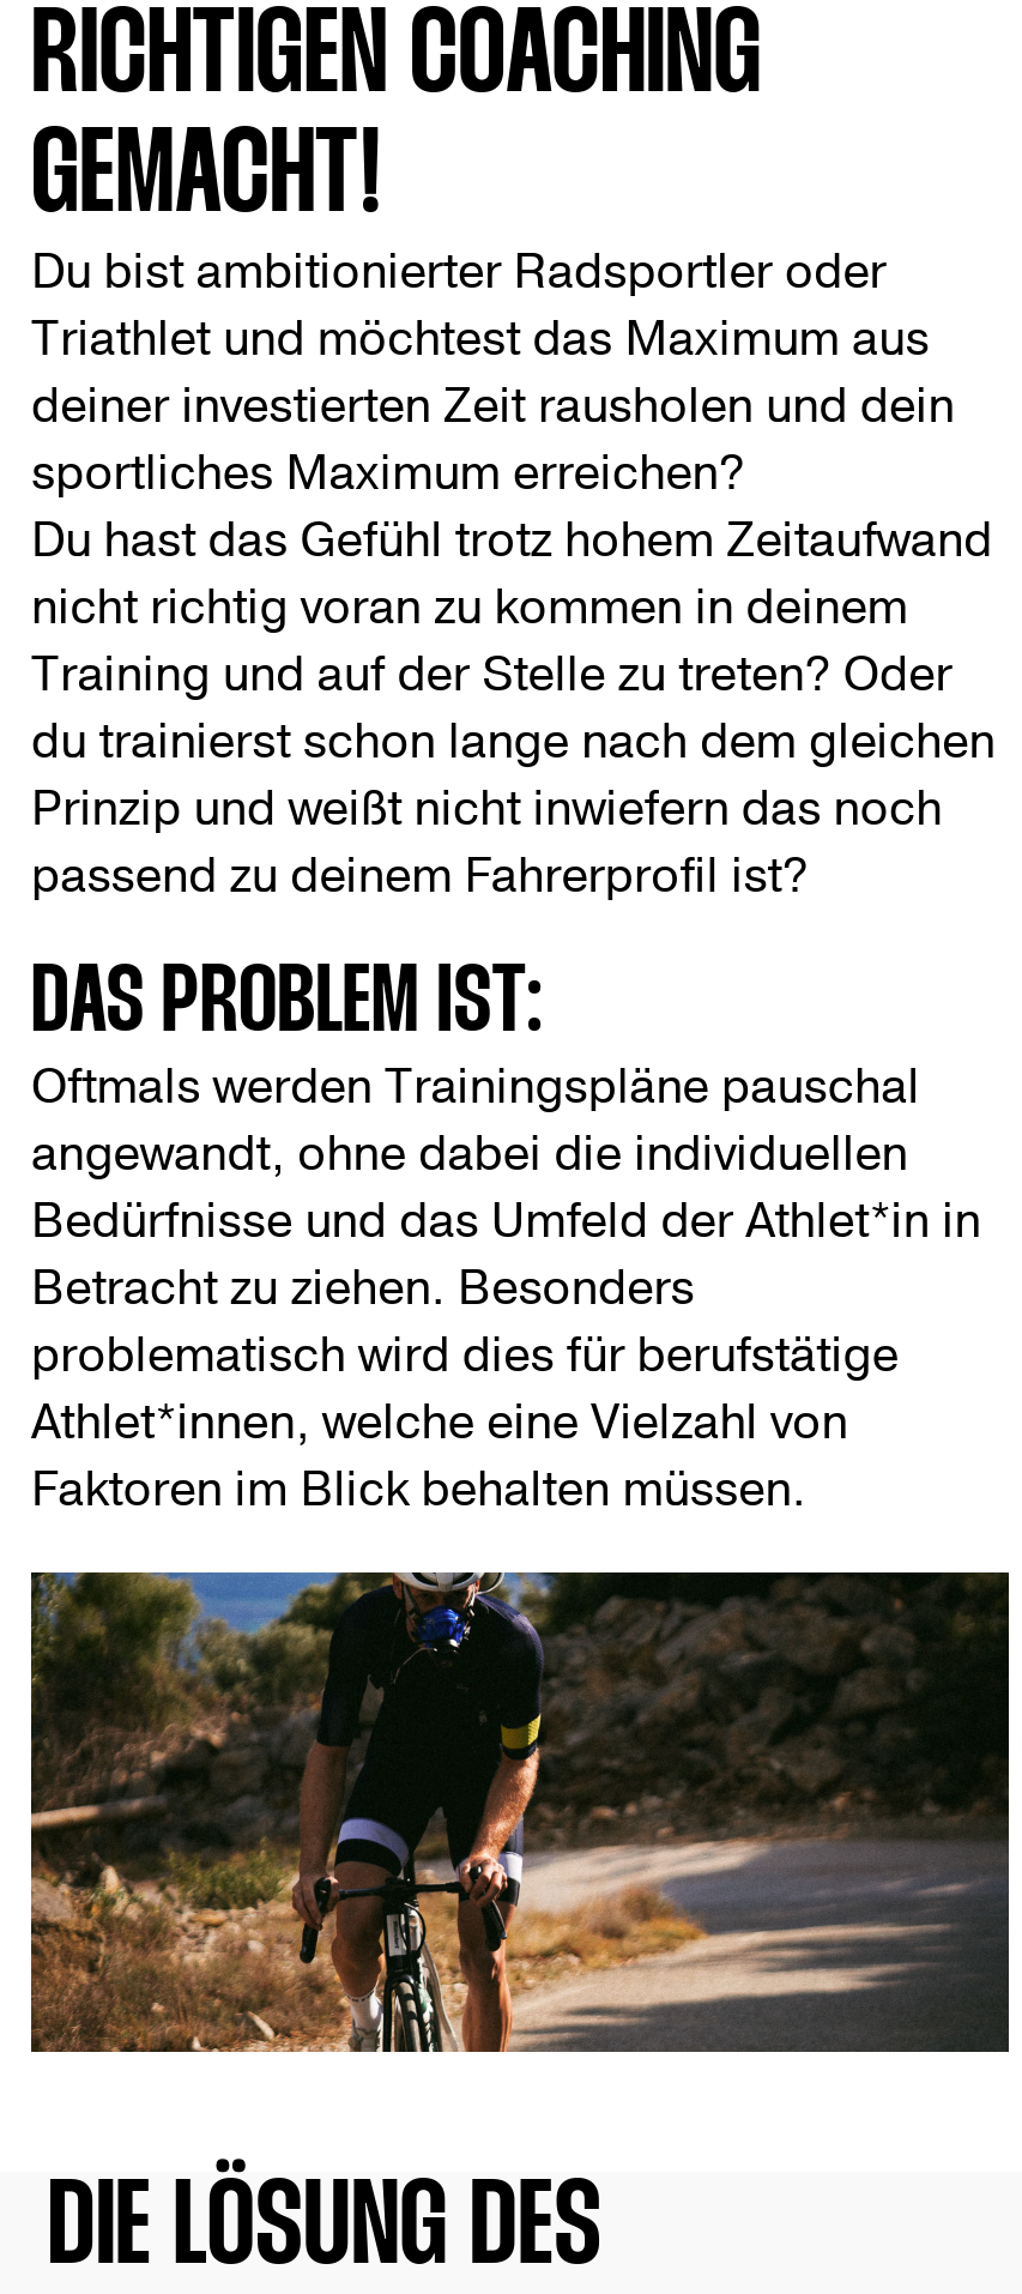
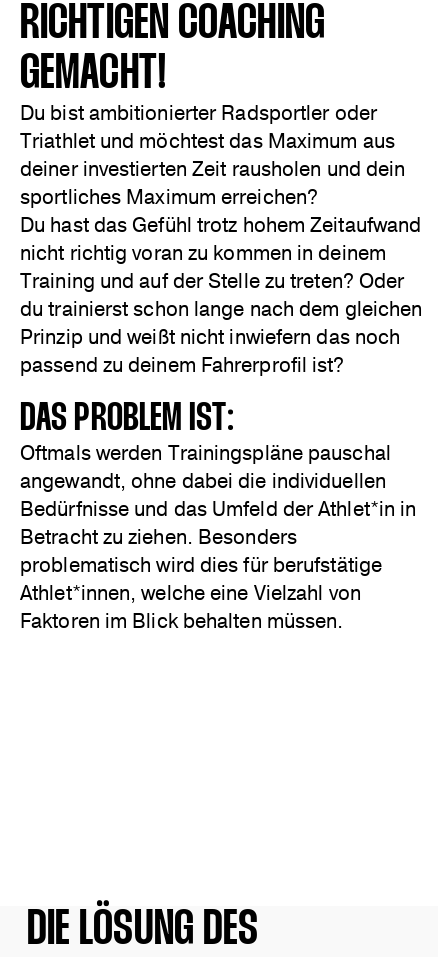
- [image]
